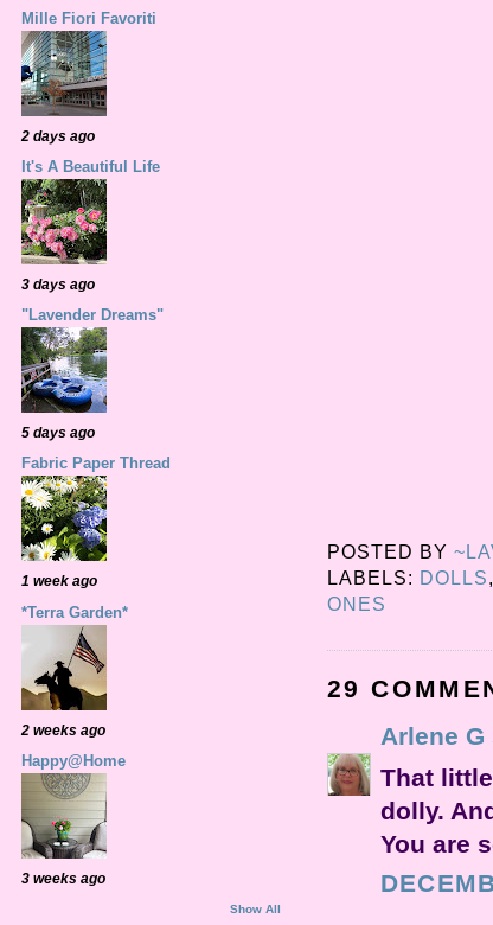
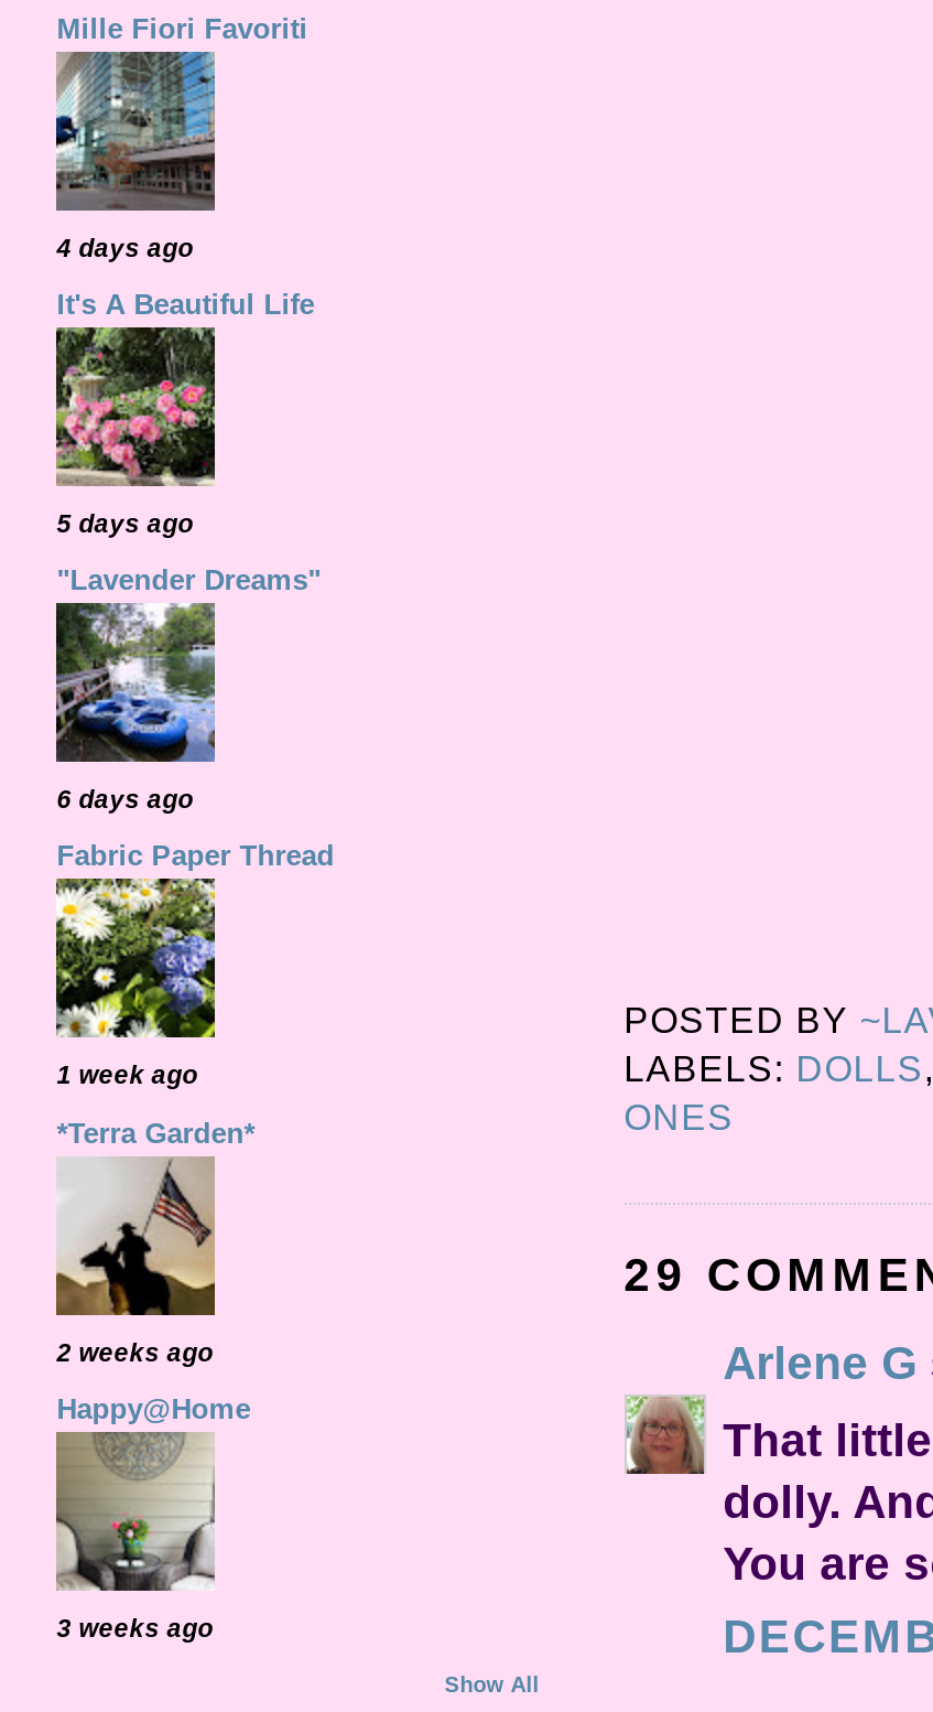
- 2 days ago
+ 4 days ago

- 3 days ago
+ 5 days ago

- 5 days ago
+ 6 days ago
